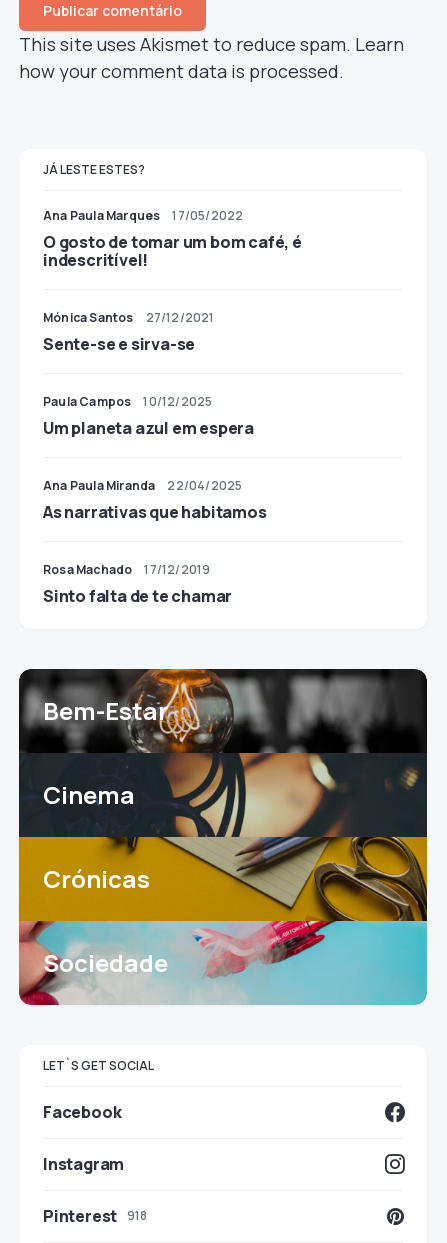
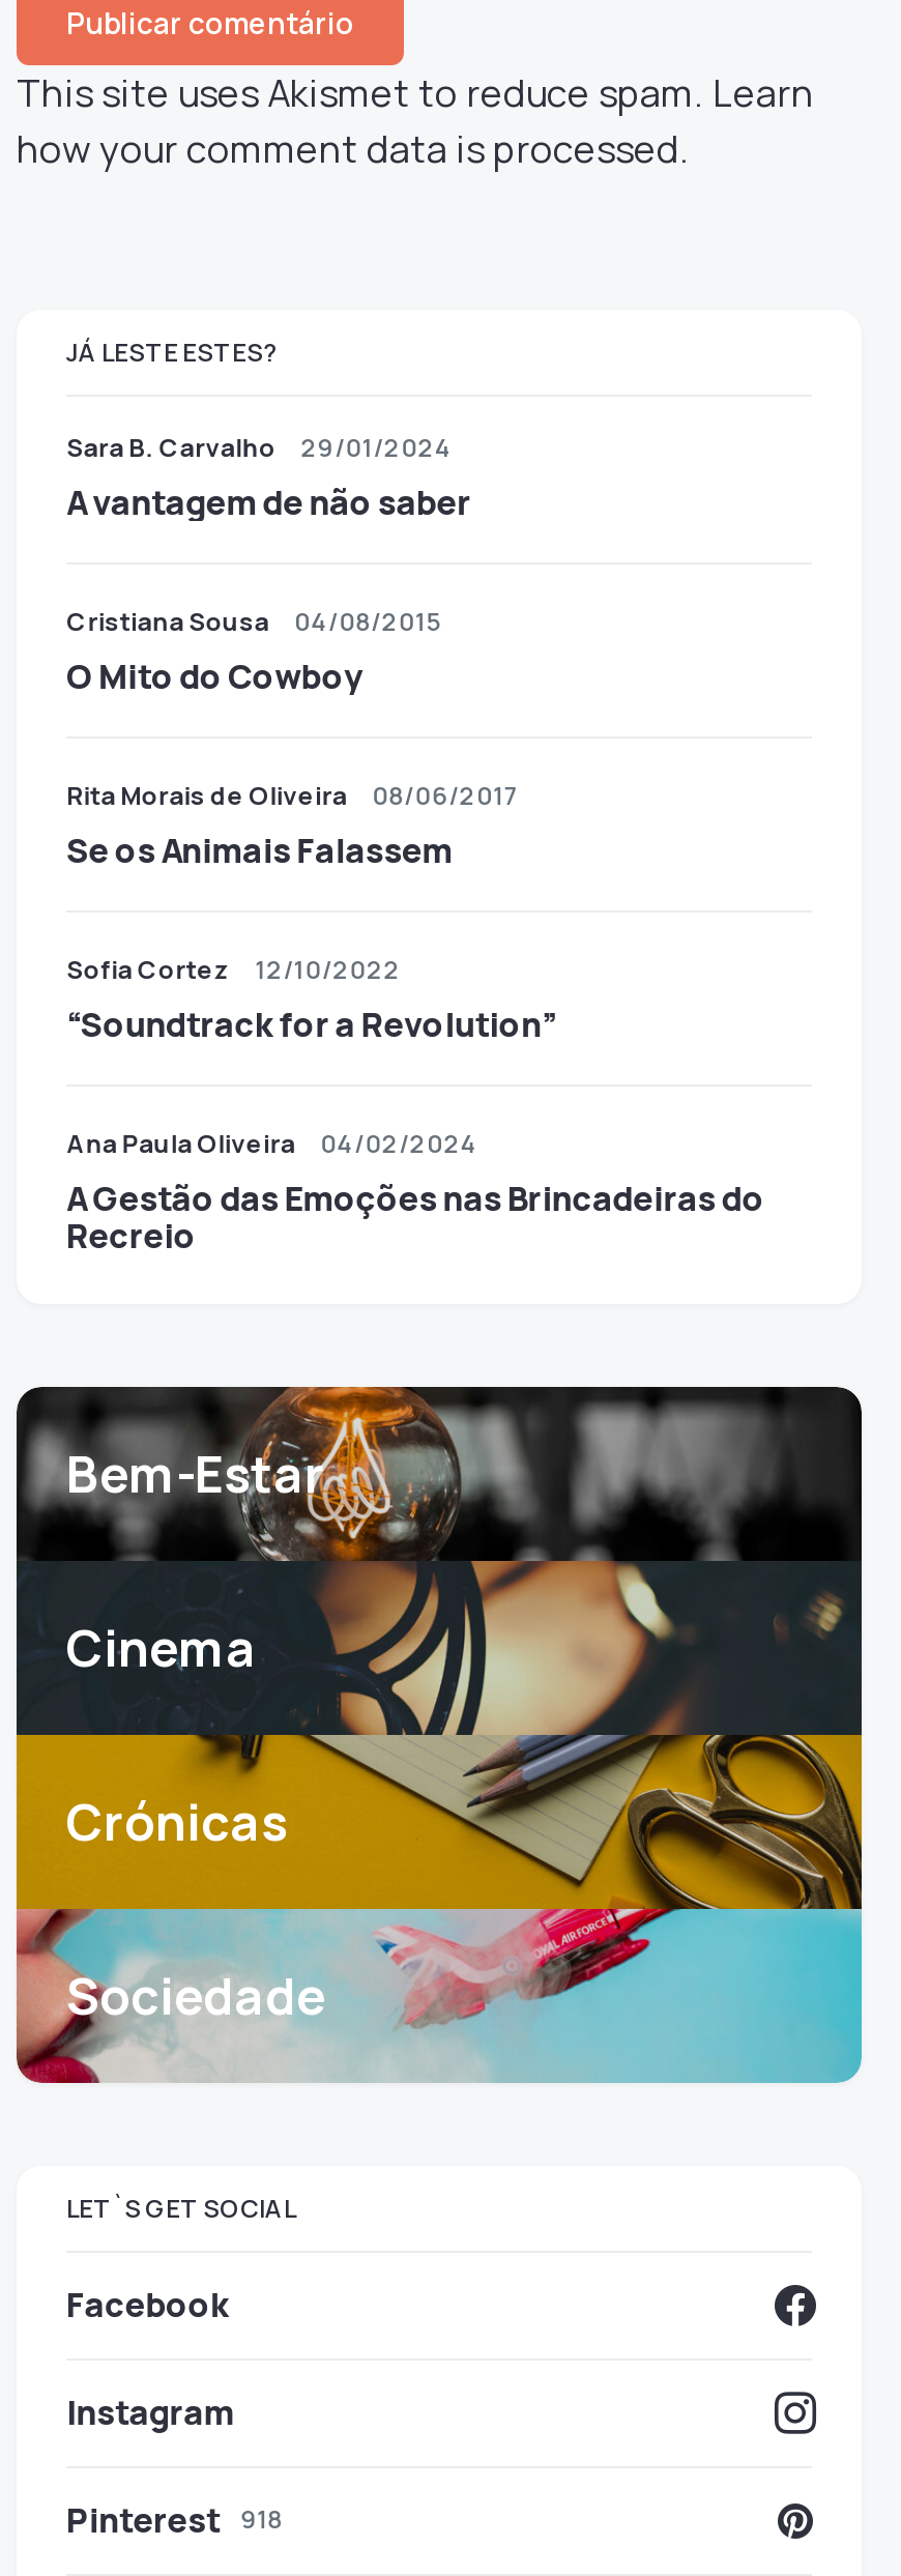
- Ana Paula Marques
- 17/05/2022
- O gosto de tomar um bom café, é
- indescritível!
+ Sara B. Carvalho
+ 29/01/2024
+ A vantagem de não saber

- Mónica Santos
- 27/12/2021
- Sente-se e sirva-se
+ Cristiana Sousa
+ 04/08/2015
+ O Mito do Cowboy

- Paula Campos
- 10/12/2025
- Um planeta azul em espera
+ Rita Morais de Oliveira
+ 08/06/2017
+ Se os Animais Falassem

- Ana Paula Miranda
- 22/04/2025
- As narrativas que habitamos
+ Sofia Cortez
+ 12/10/2022
+ “Soundtrack for a Revolution”

- Rosa Machado
- 17/12/2019
- Sinto falta de te chamar
+ Ana Paula Oliveira
+ 04/02/2024
+ A Gestão das Emoções nas Brincadeiras do
+ Recreio
